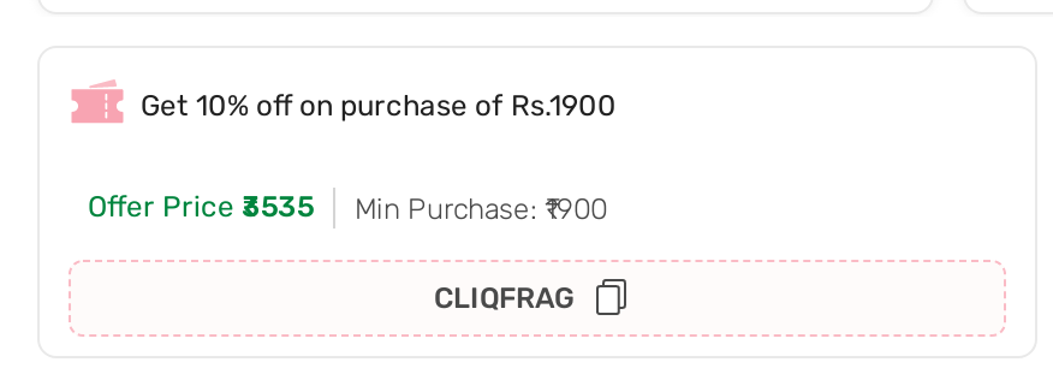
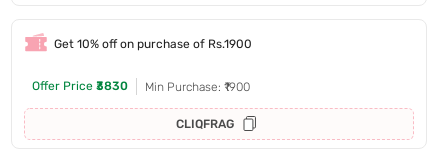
- Offer Price ₹3535
+ Offer Price ₹3830
